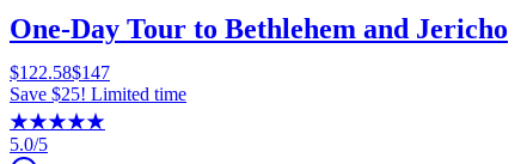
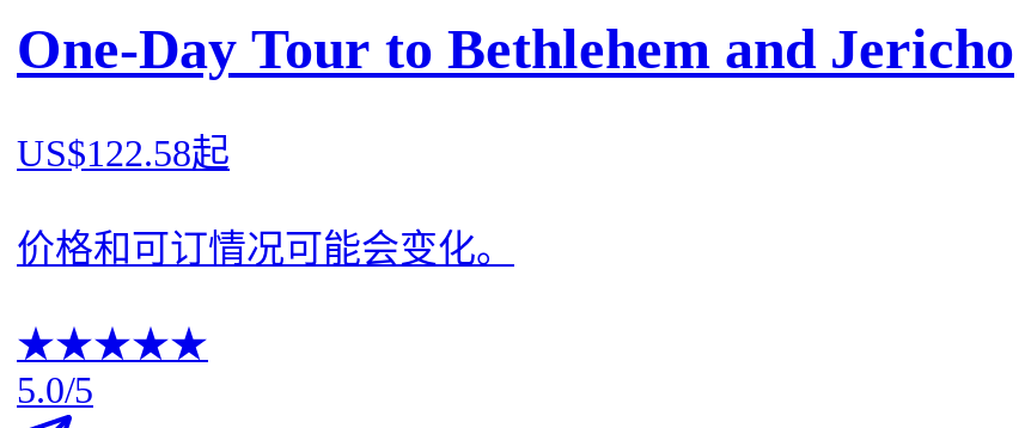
- $122.58$147
- Save $25! Limited time
+ US$122.58起
+ 价格和可订情况可能会变化。
